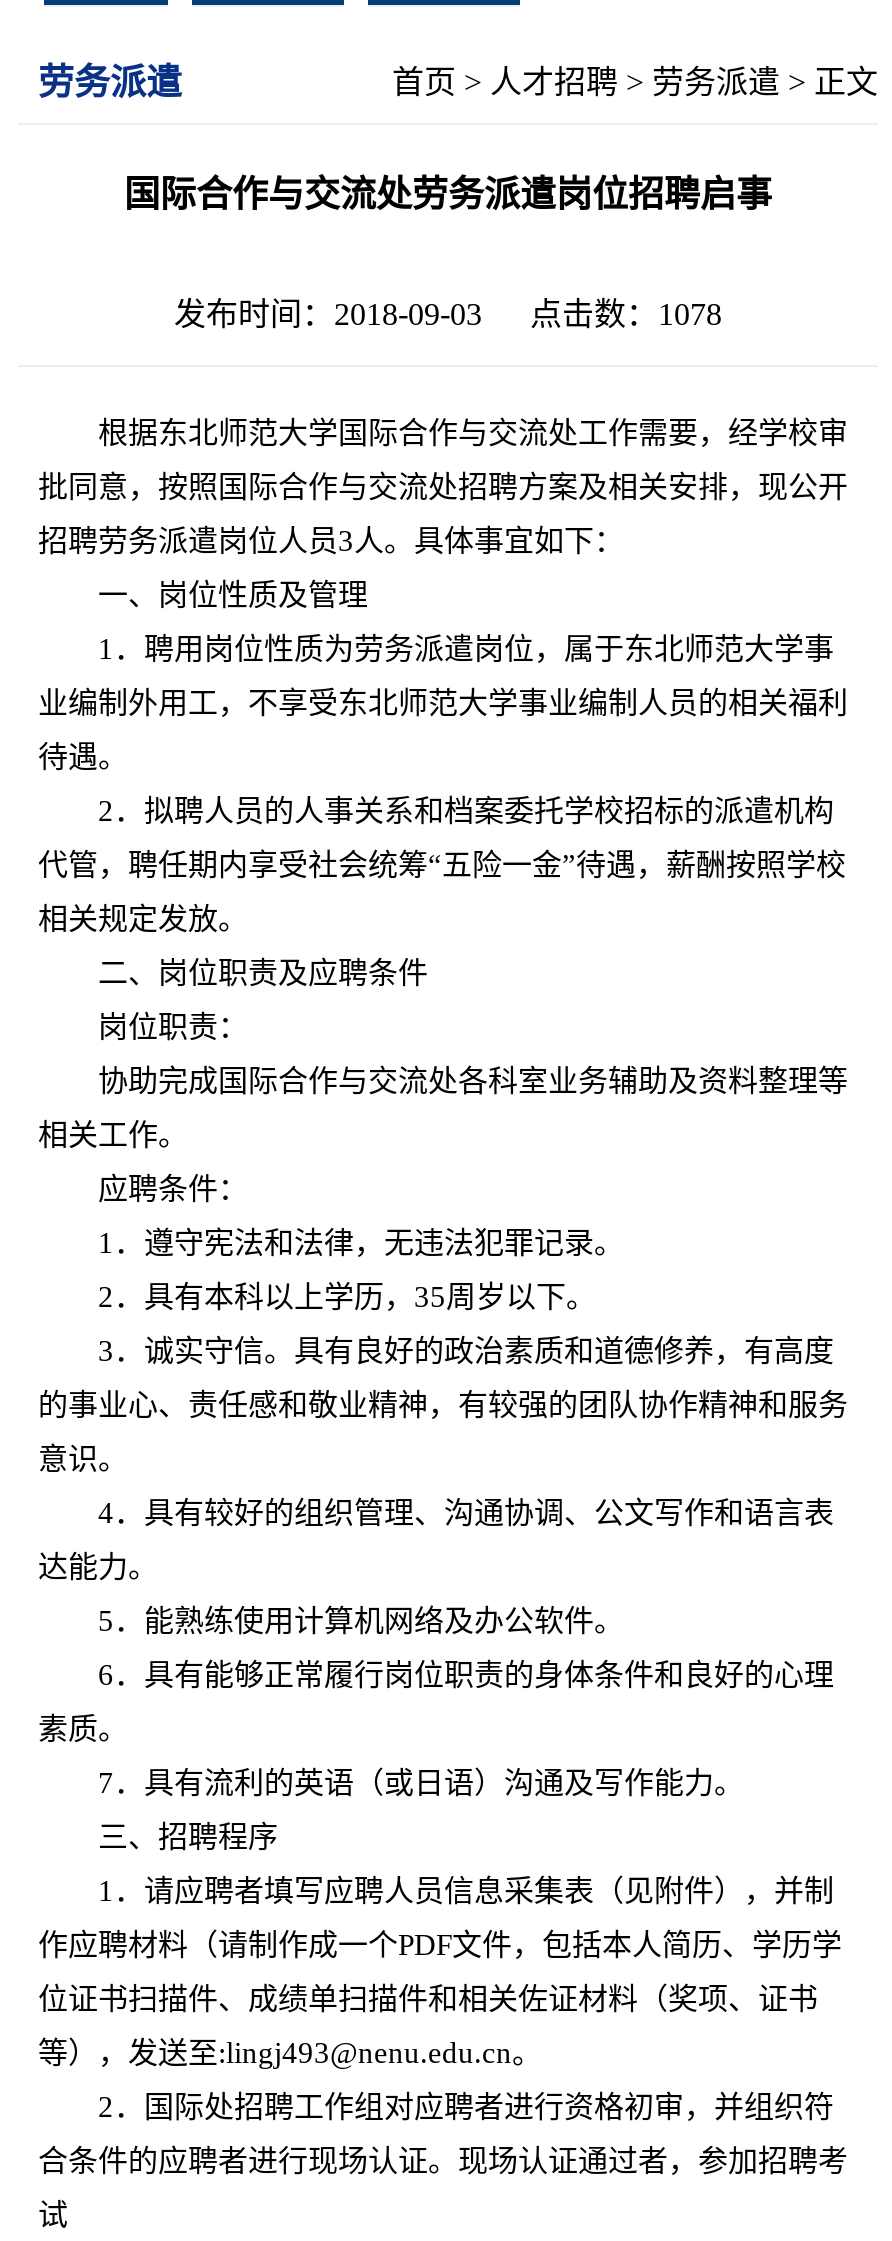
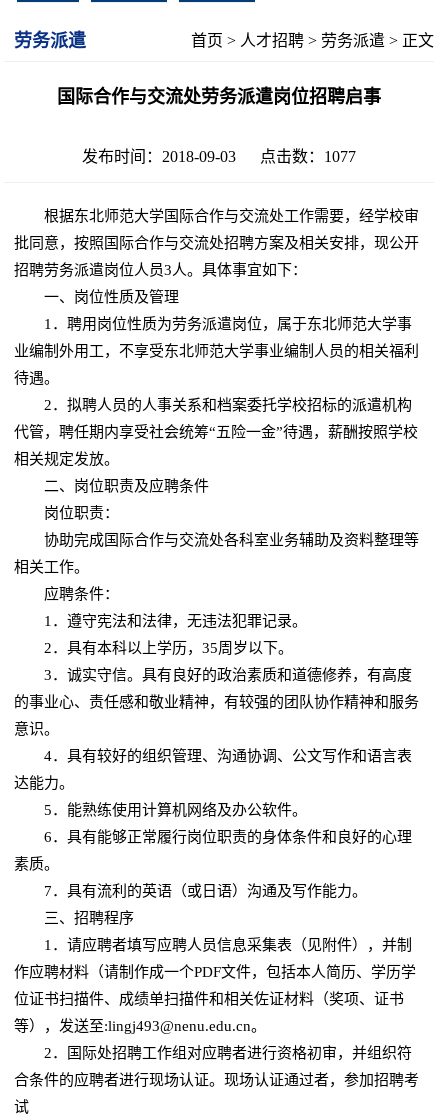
- 发布时间：2018-09-03 点击数：1078
+ 发布时间：2018-09-03 点击数：1077
